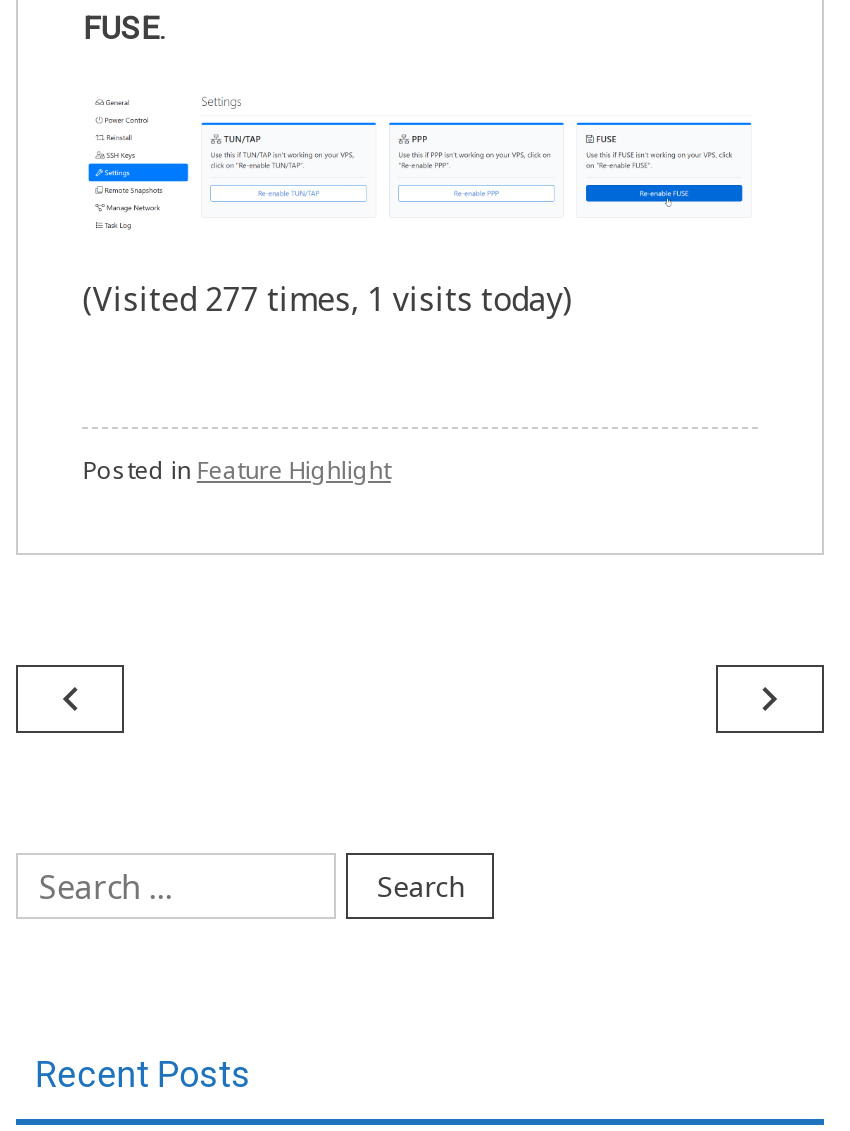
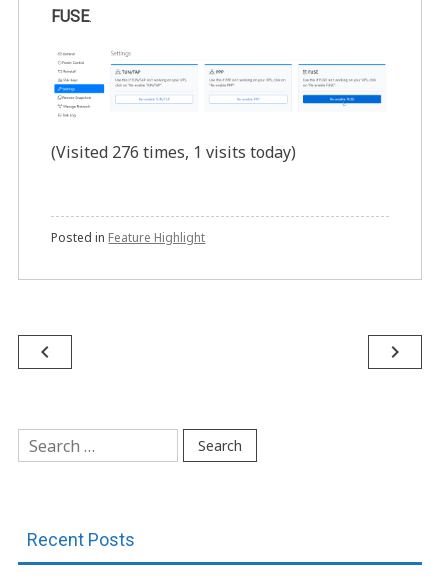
- (Visited 277 times, 1 visits today)
+ (Visited 276 times, 1 visits today)
